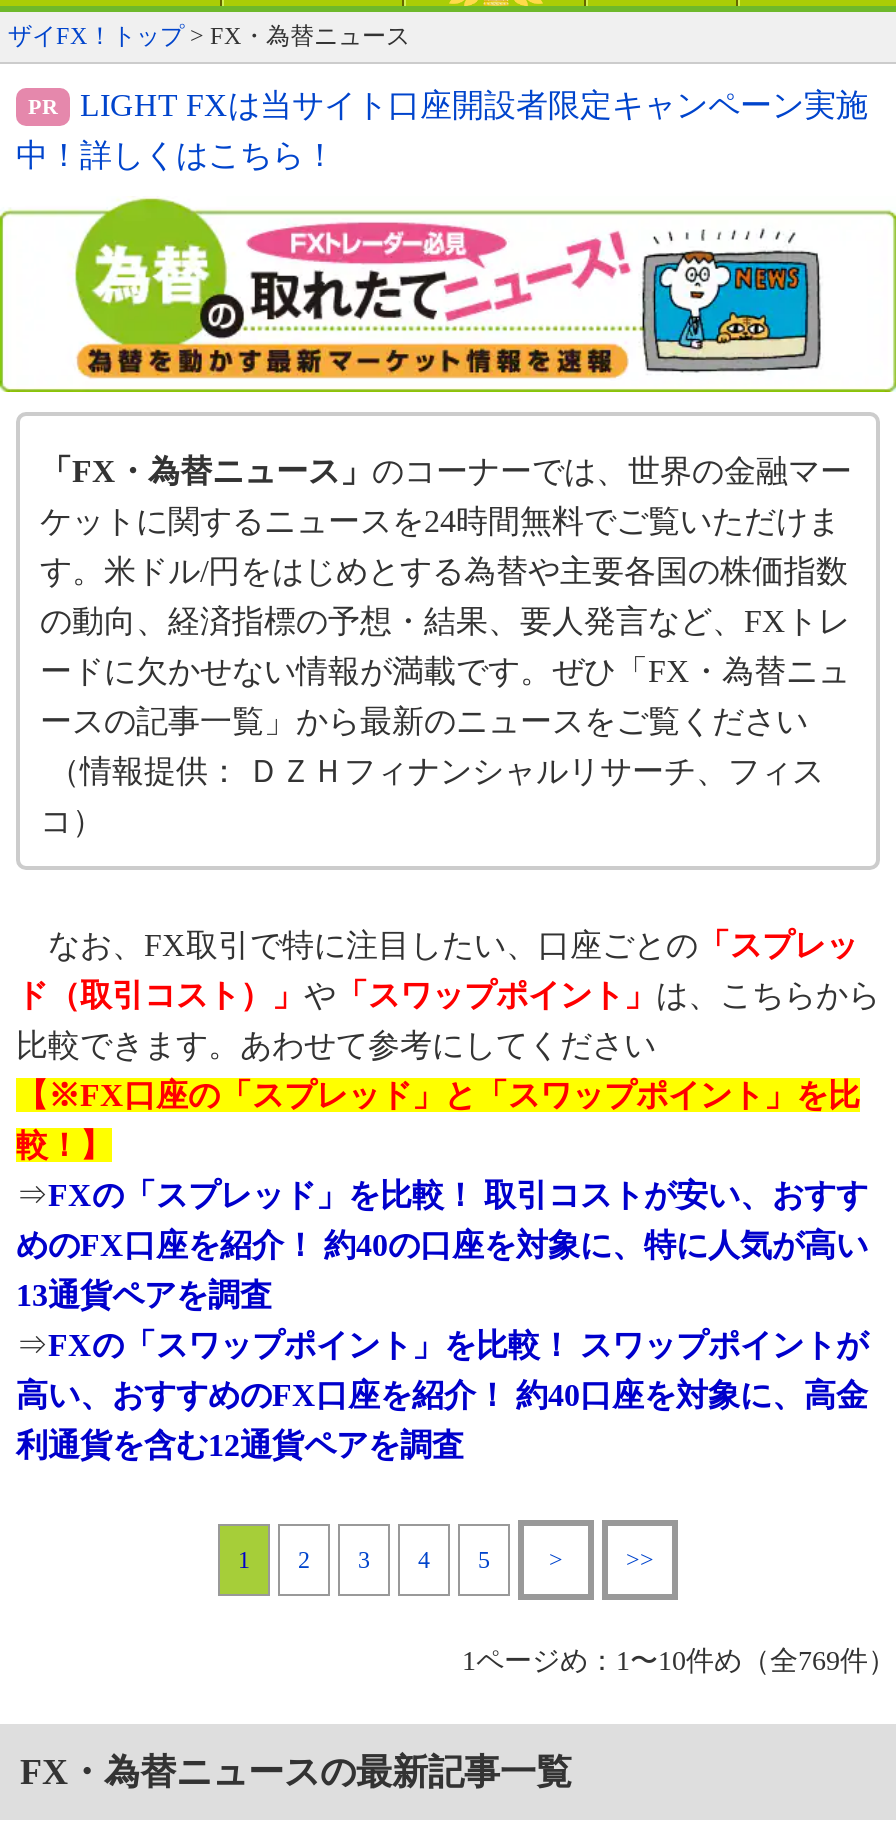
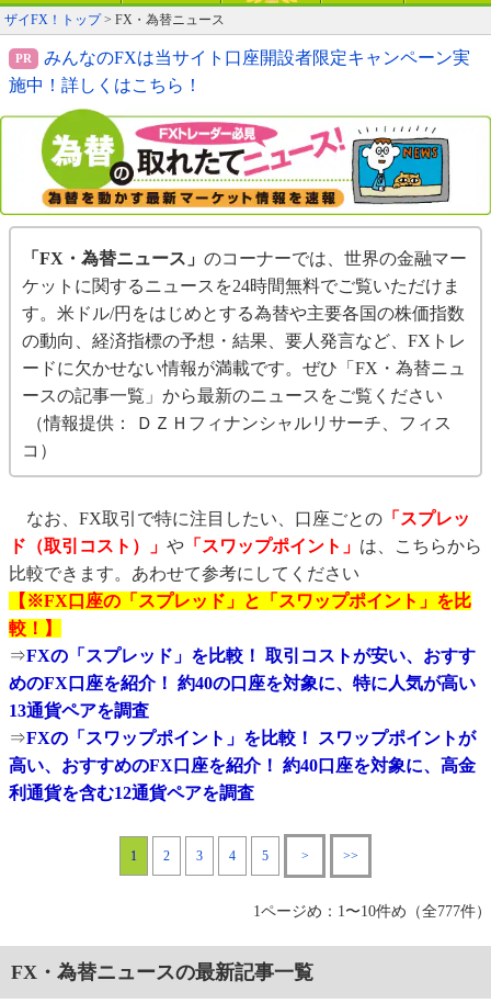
- LIGHT FXは当サイト口座開設者限定キャンペーン実施
+ みんなのFXは当サイト口座開設者限定キャンペーン実

- 中！詳しくはこちら！
+ 施中！詳しくはこちら！

- 1ページめ：1〜10件め（全769件）
+ 1ページめ：1〜10件め（全777件）
